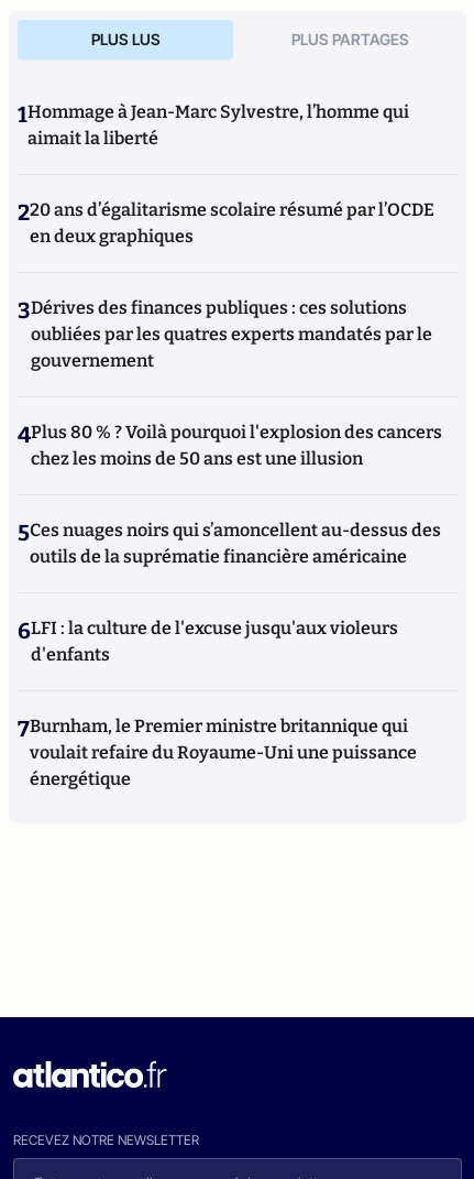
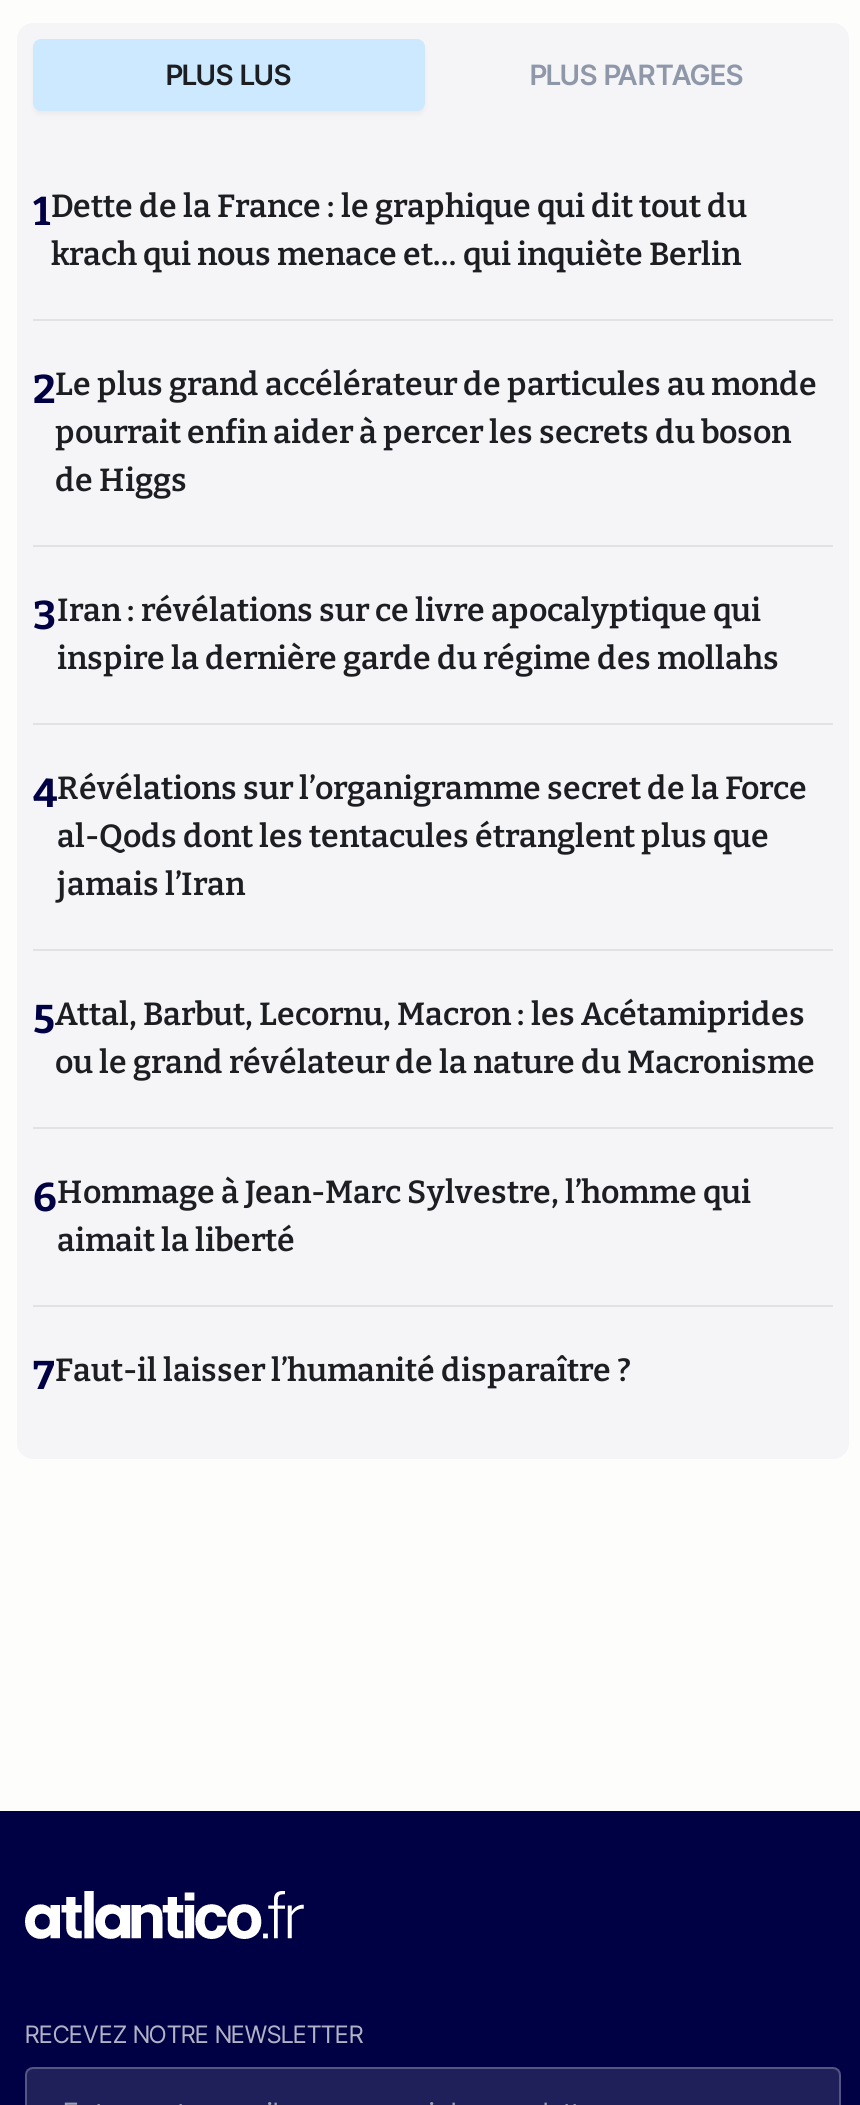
- 1Hommage à Jean-Marc Sylvestre, l’homme qui
+ 1Dette de la France : le graphique qui dit tout du
+ krach qui nous menace et… qui inquiète Berlin
+ 2Le plus grand accélérateur de particules au monde
+ pourrait enfin aider à percer les secrets du boson
+ de Higgs
+ 3Iran : révélations sur ce livre apocalyptique qui
+ inspire la dernière garde du régime des mollahs
+ 4Révélations sur l’organigramme secret de la Force
+ al-Qods dont les tentacules étranglent plus que
+ jamais l’Iran
+ 5Attal, Barbut, Lecornu, Macron : les Acétamiprides
+ ou le grand révélateur de la nature du Macronisme
+ 6Hommage à Jean-Marc Sylvestre, l’homme qui

moved down: aimait la liberté

- 220 ans d’égalitarisme scolaire résumé par l’OCDE
- en deux graphiques
- 3Dérives des finances publiques : ces solutions
- oubliées par les quatres experts mandatés par le
- gouvernement
- 4Plus 80 % ? Voilà pourquoi l'explosion des cancers
- chez les moins de 50 ans est une illusion
- 5Ces nuages noirs qui s’amoncellent au-dessus des
- outils de la suprématie financière américaine
- 6LFI : la culture de l'excuse jusqu'aux violeurs
- d'enfants
- 7Burnham, le Premier ministre britannique qui
- voulait refaire du Royaume-Uni une puissance
- énergétique
+ 7Faut-il laisser l’humanité disparaître ?
